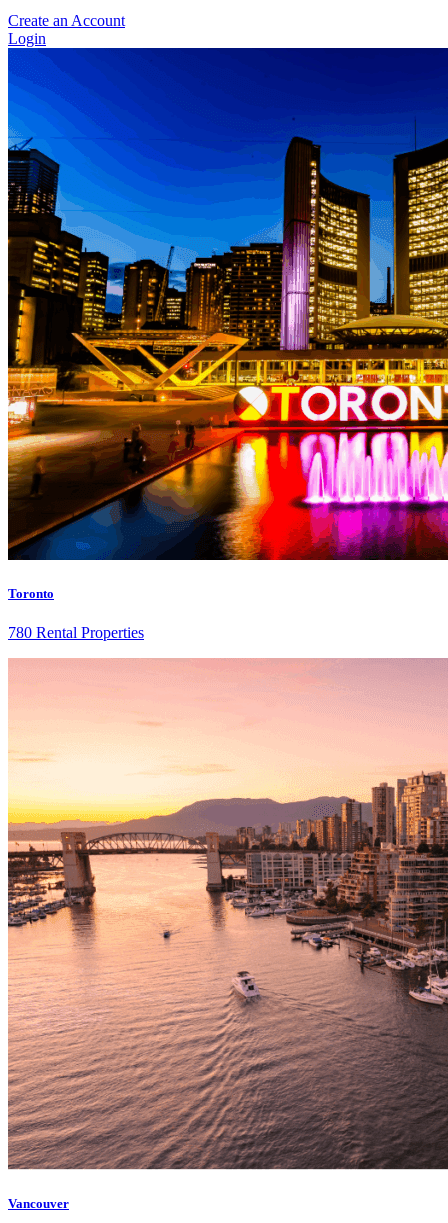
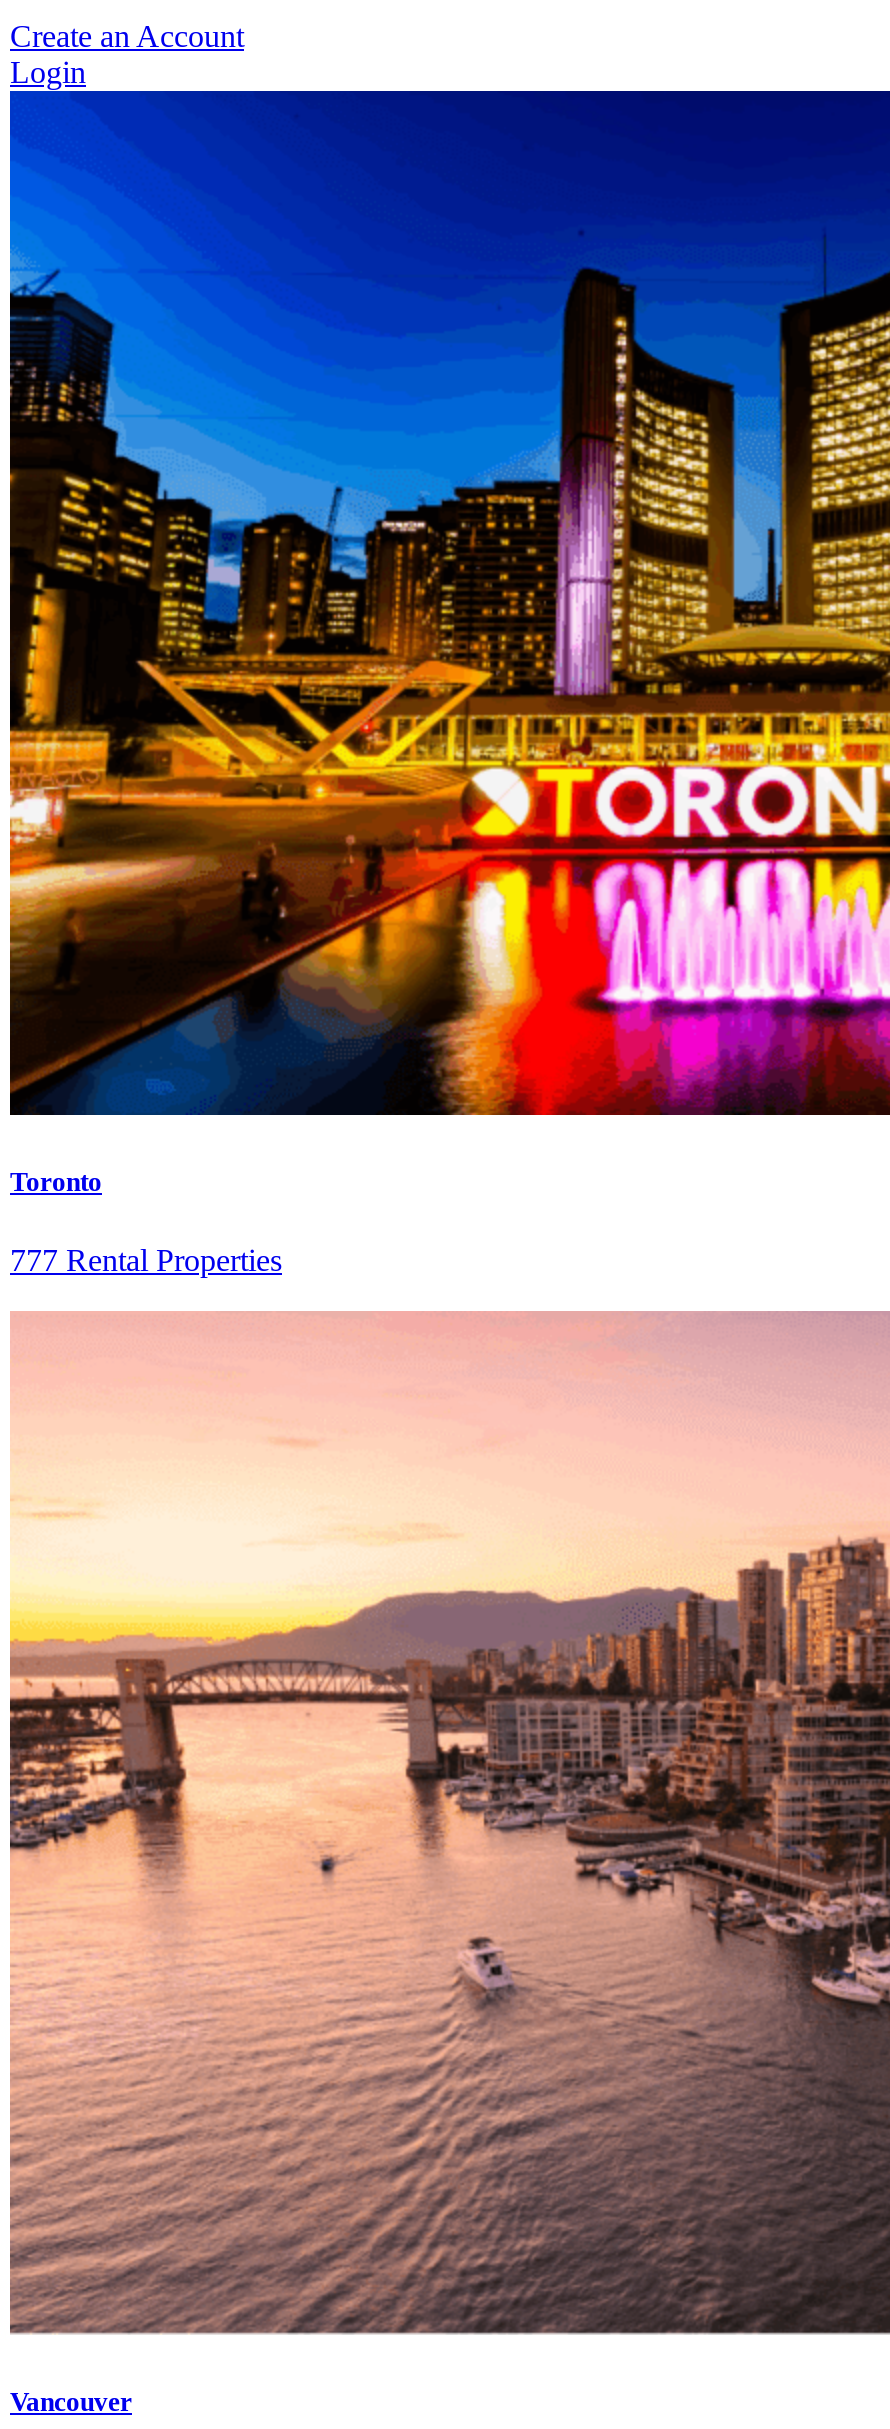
- 780 Rental Properties
+ 777 Rental Properties
